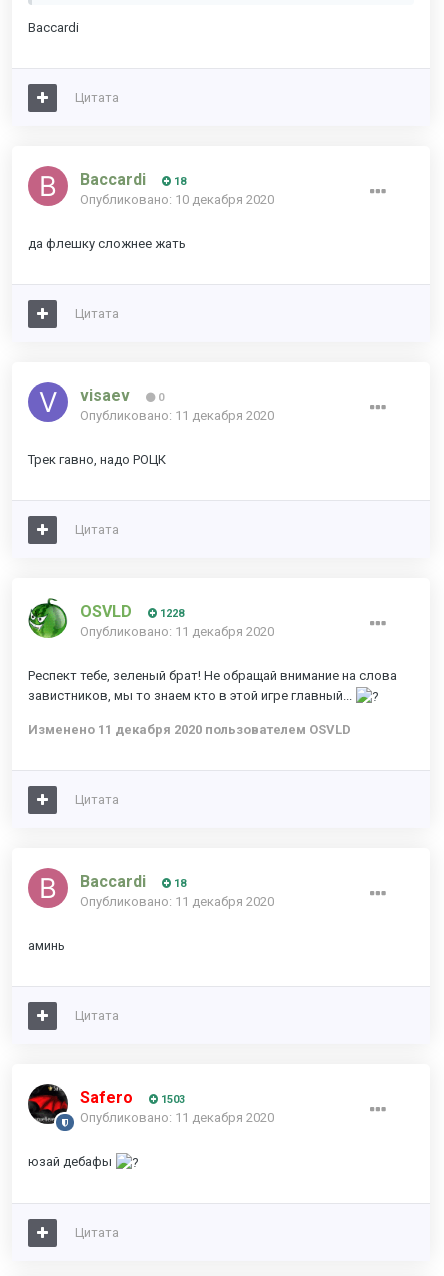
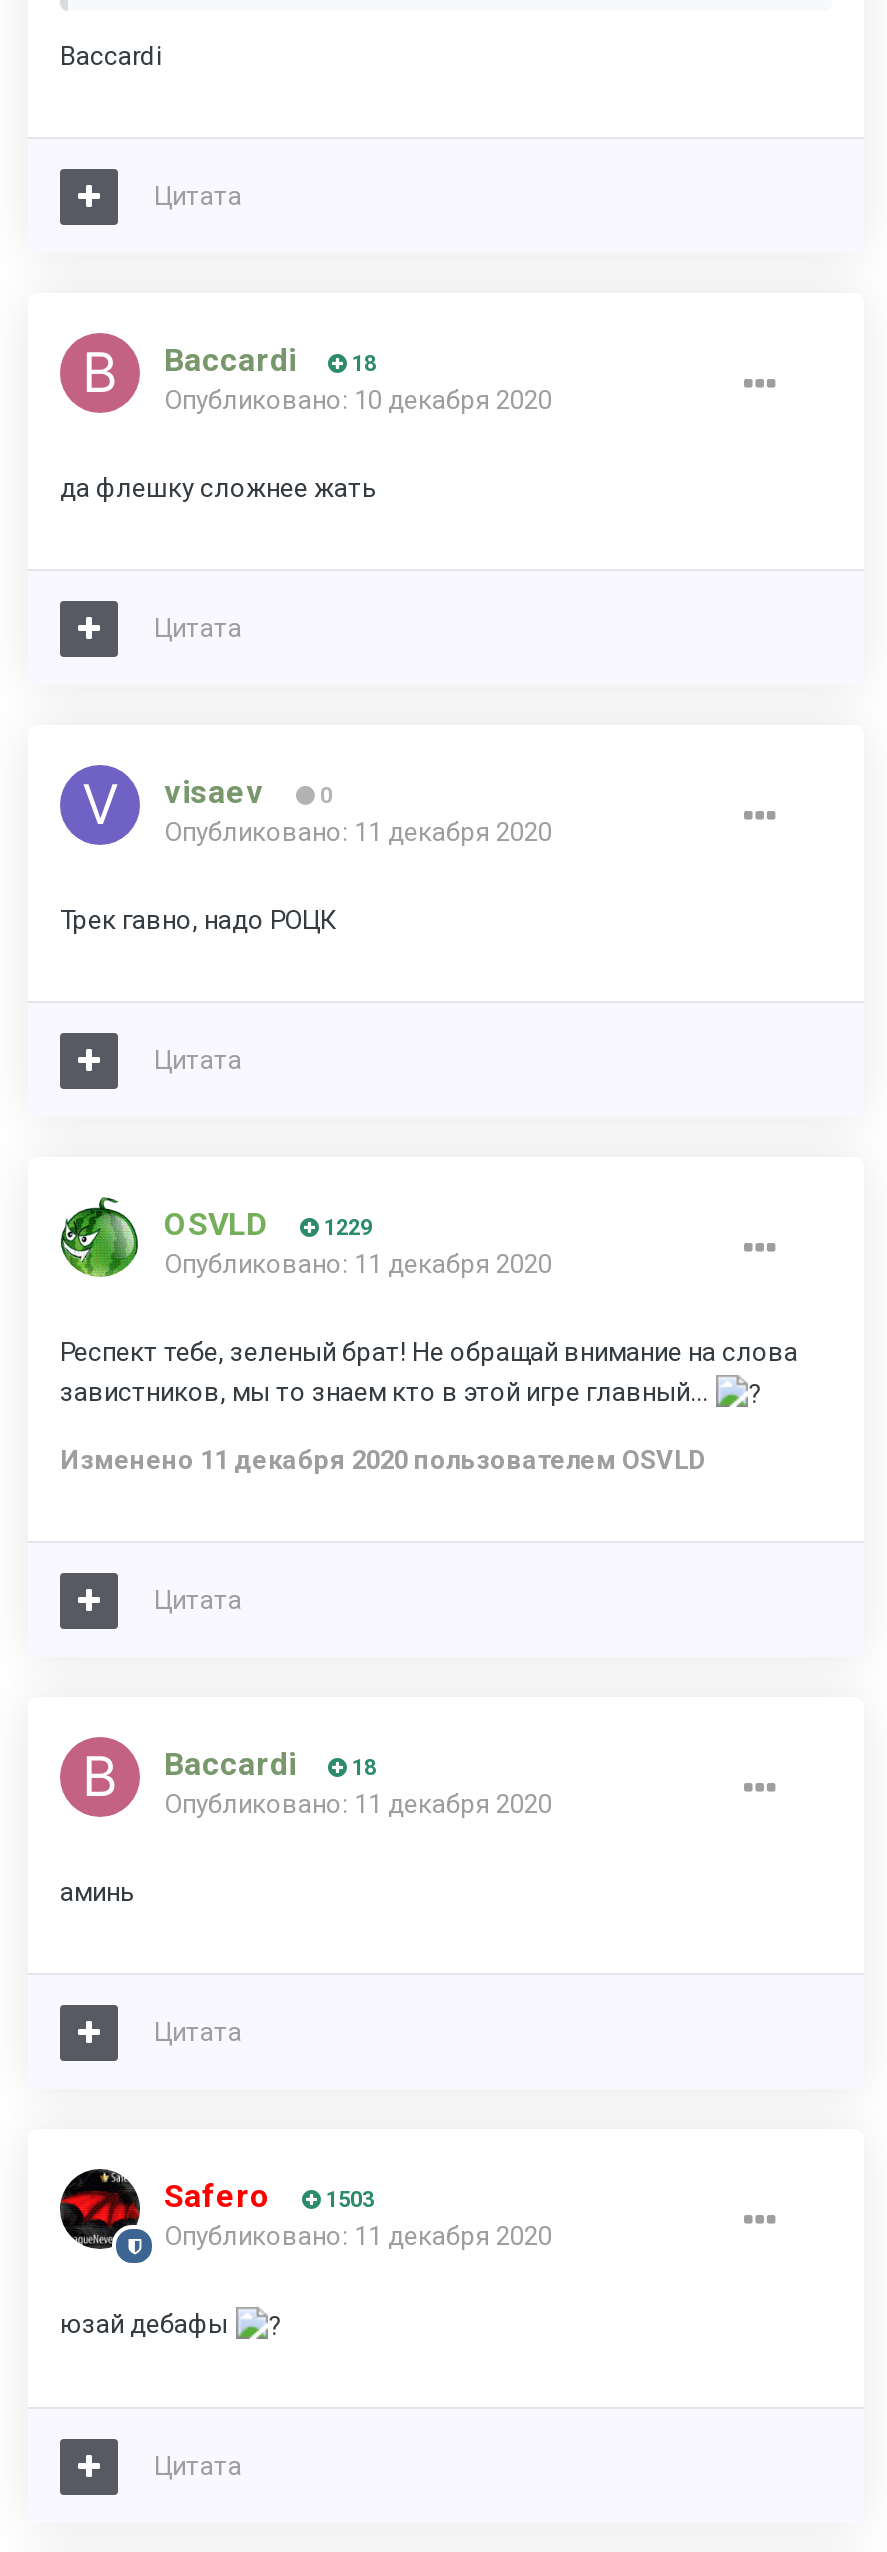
- OSVLD 1228
+ OSVLD 1229
